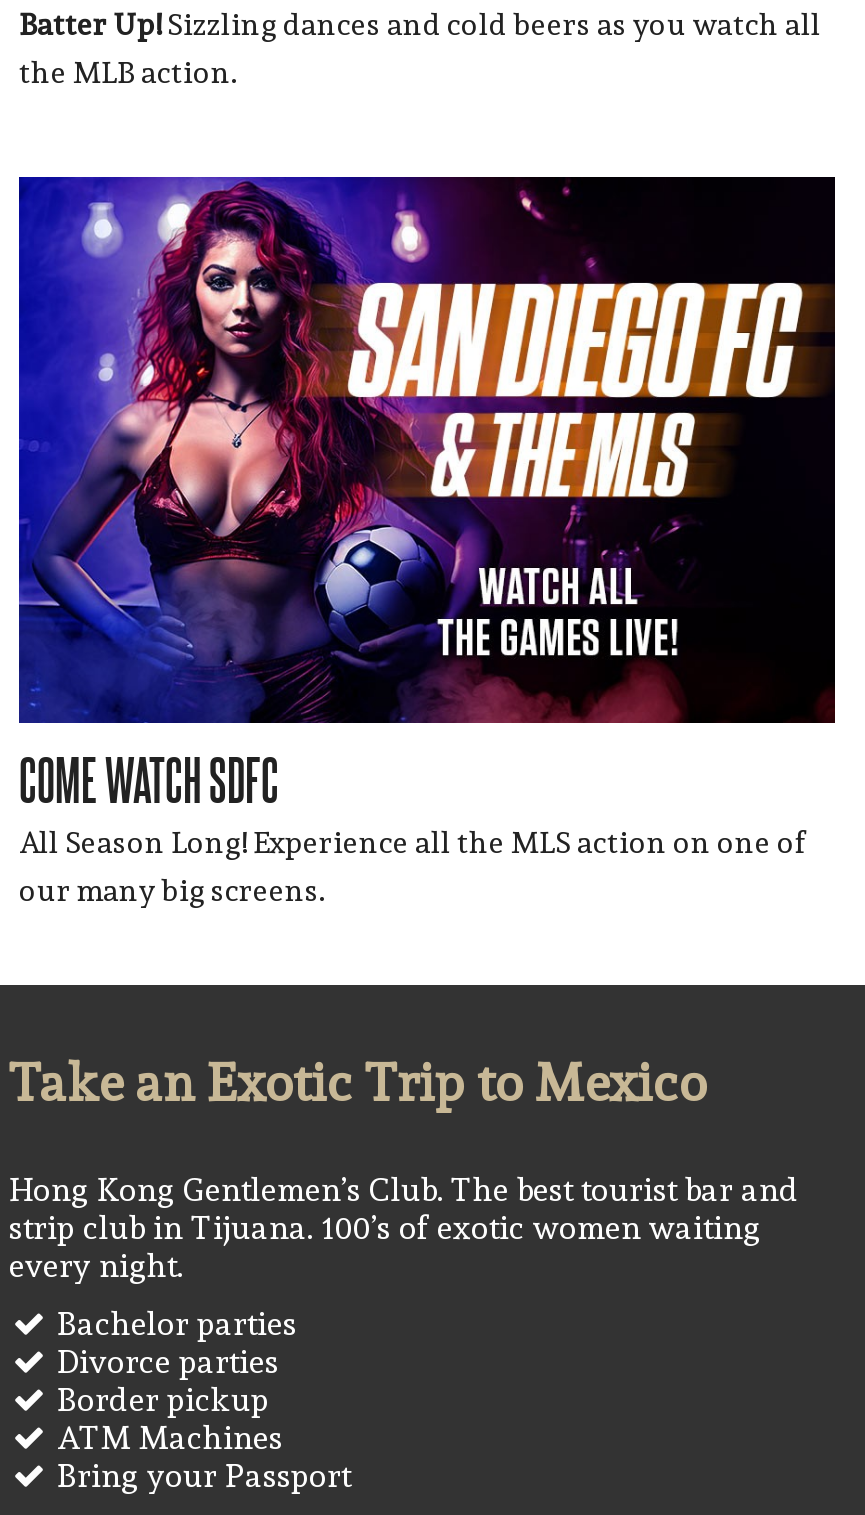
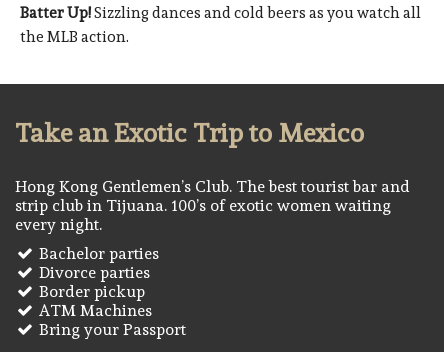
- [image]
- COME WATCH SDFC
- All Season Long! Experience all the MLS action on one of
- our many big screens.
